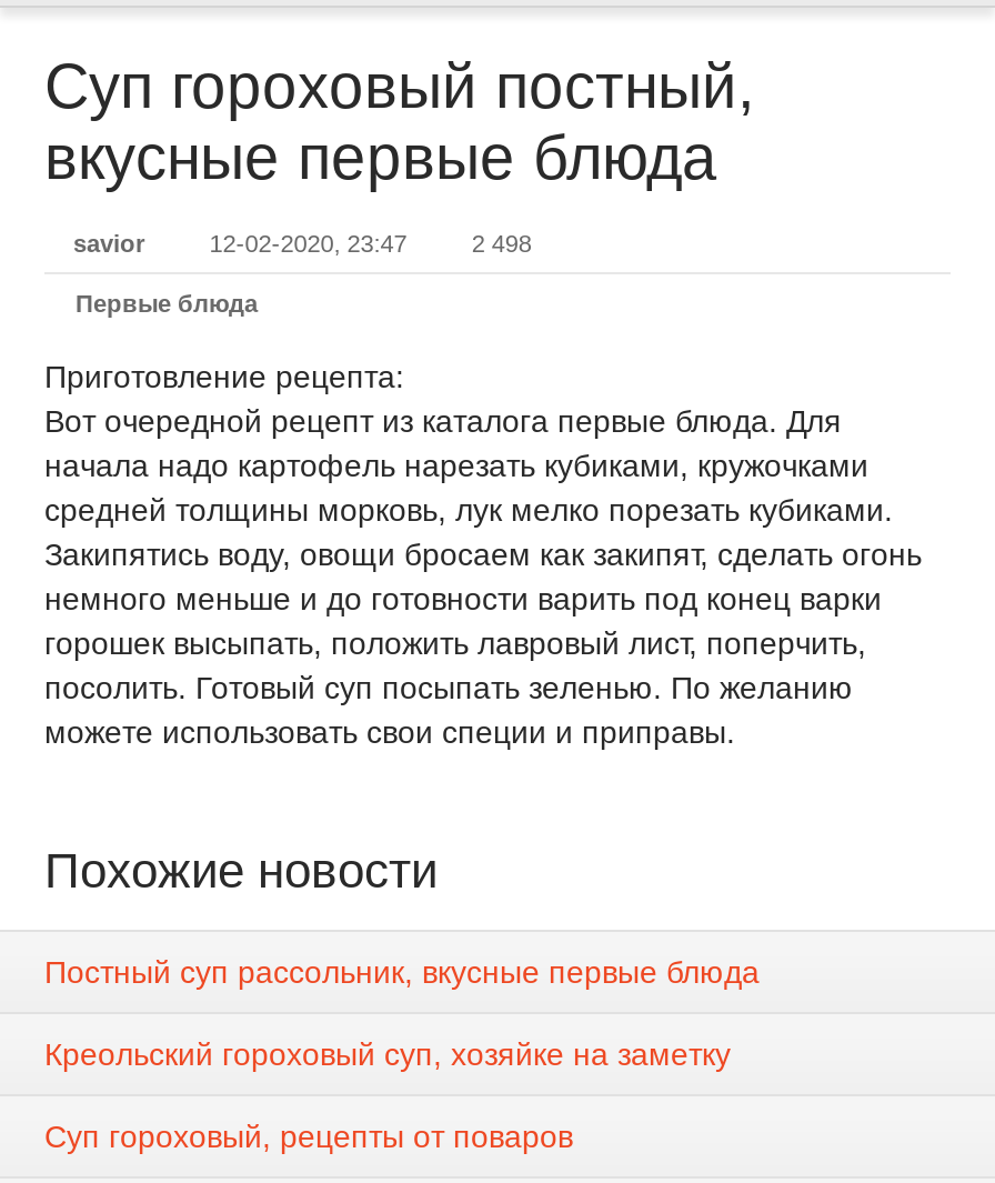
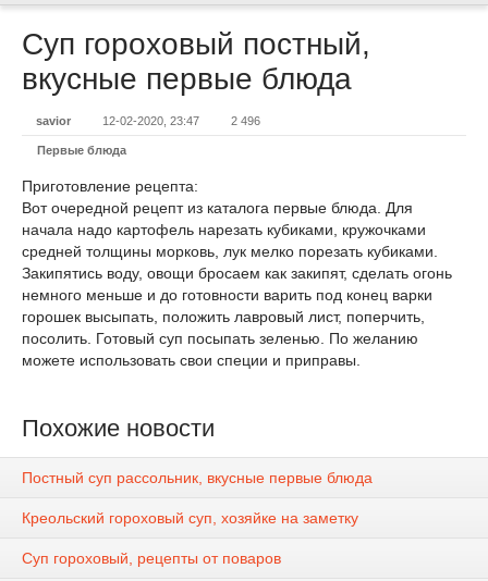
- 2 498
+ 2 496
